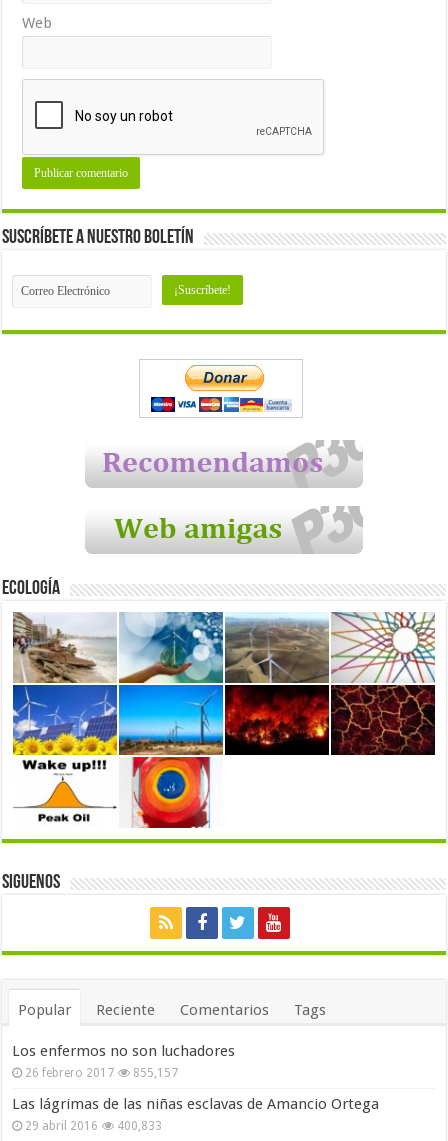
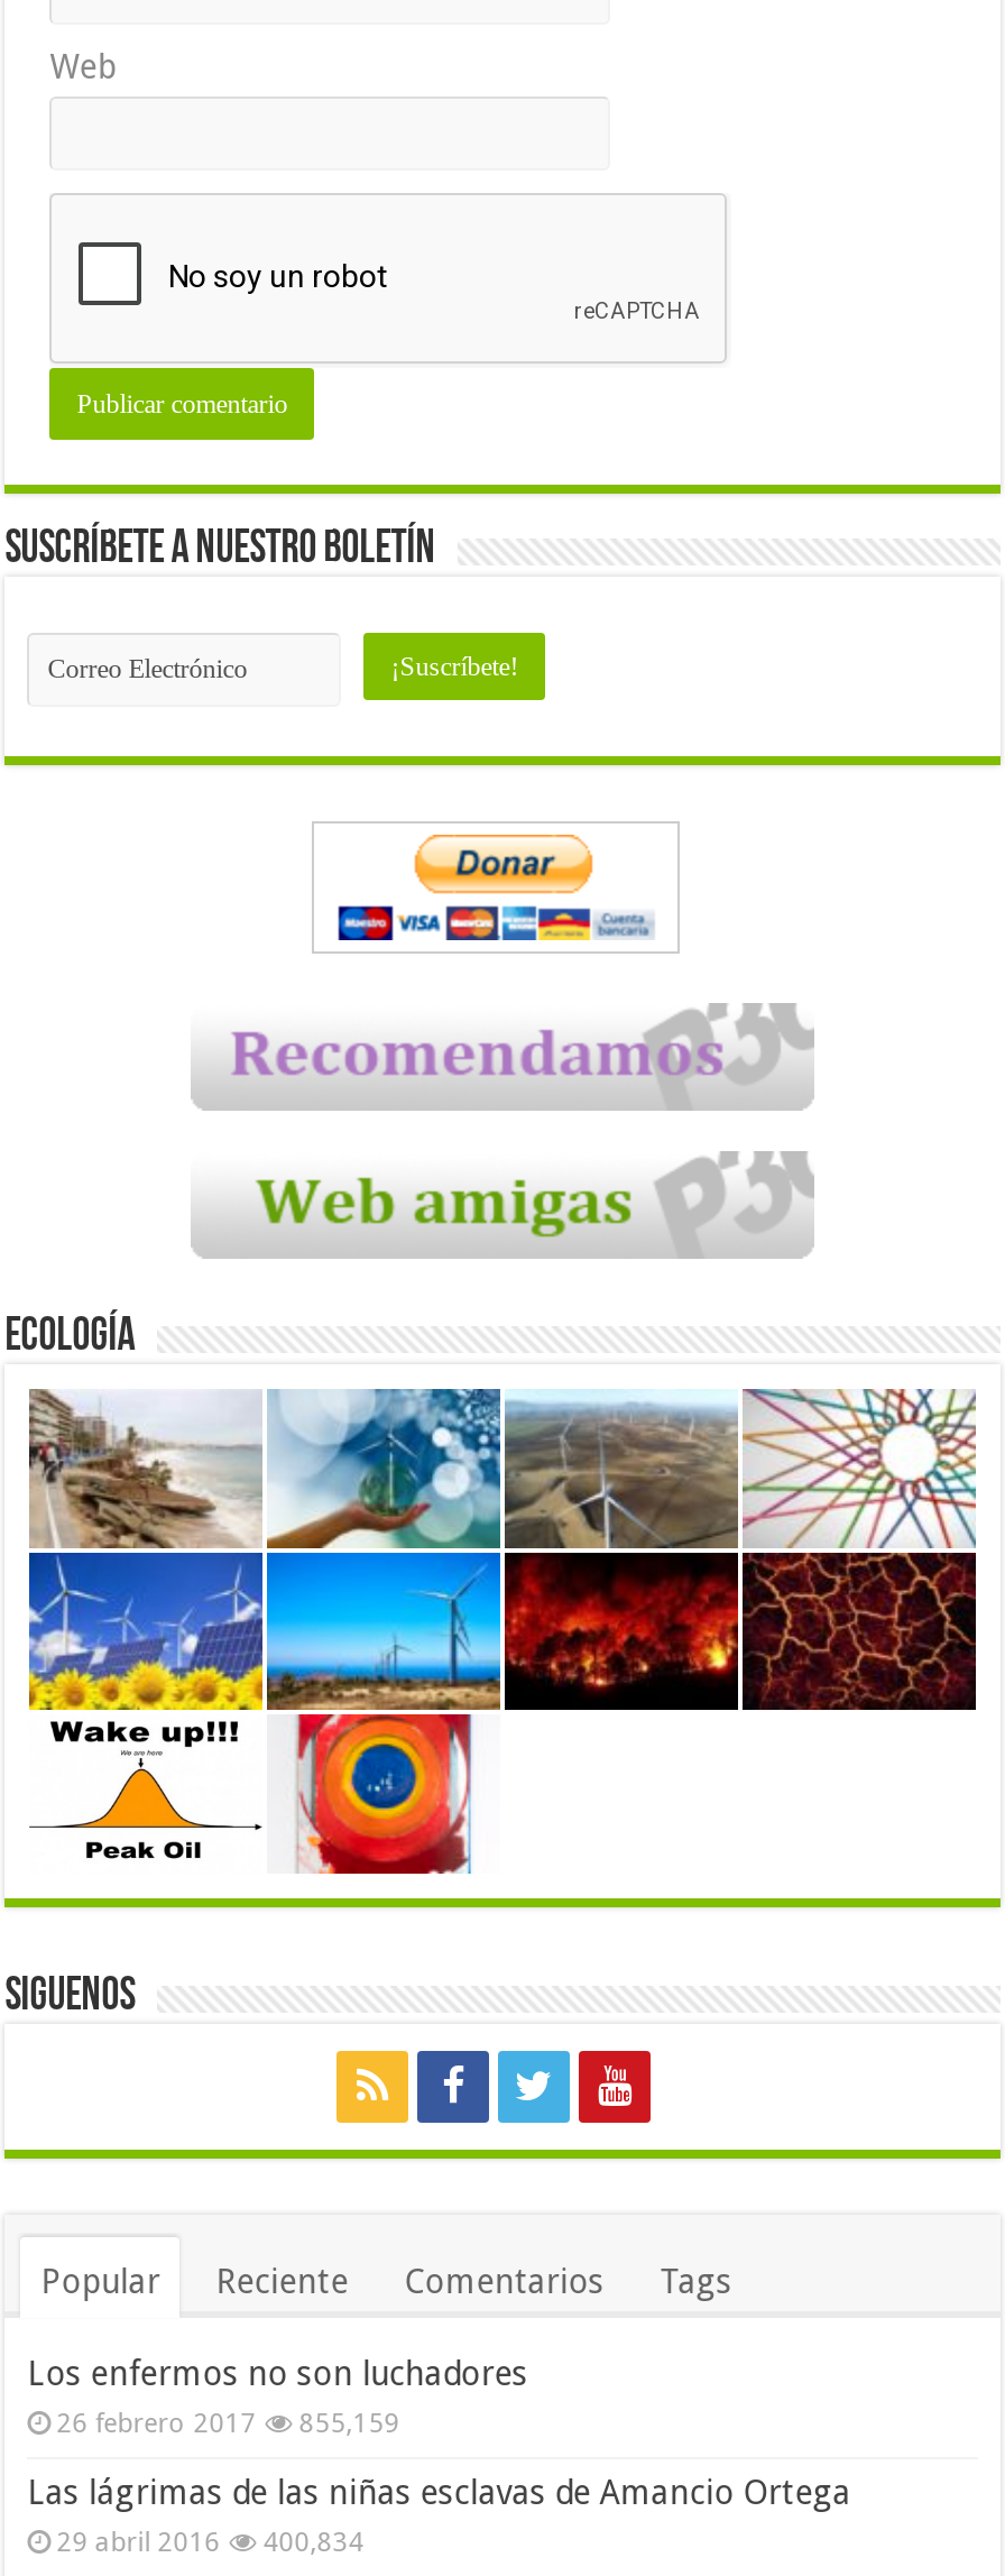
- 26 febrero 2017 855,157
+ 26 febrero 2017 855,159

- 29 abril 2016 400,833
+ 29 abril 2016 400,834
